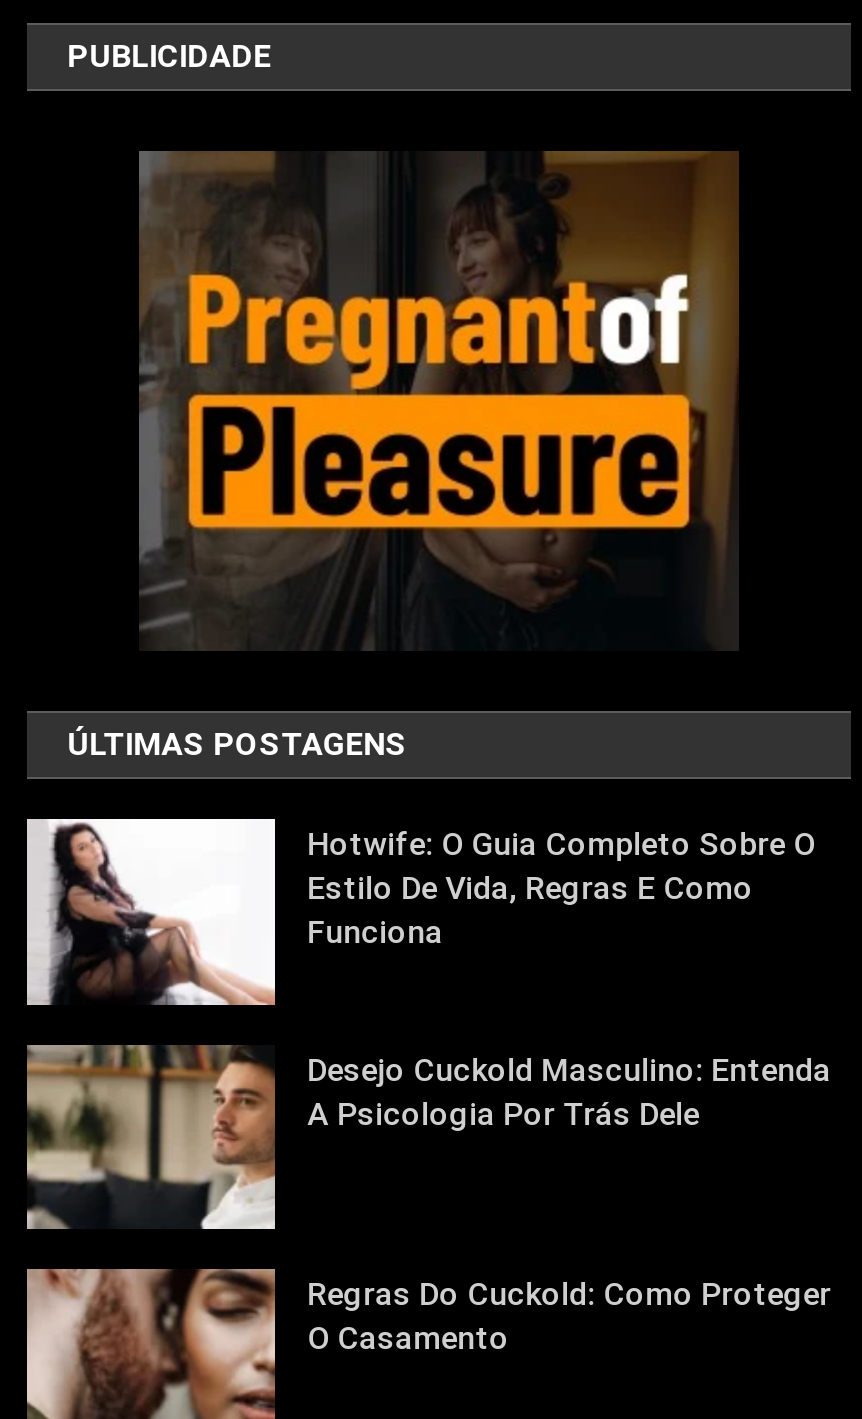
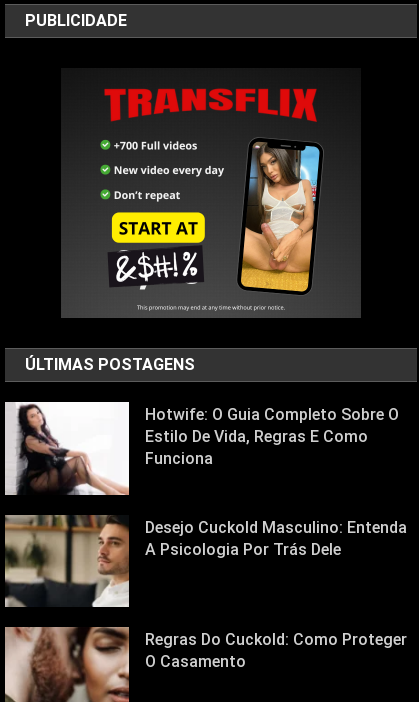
- [image]
+ [image]
